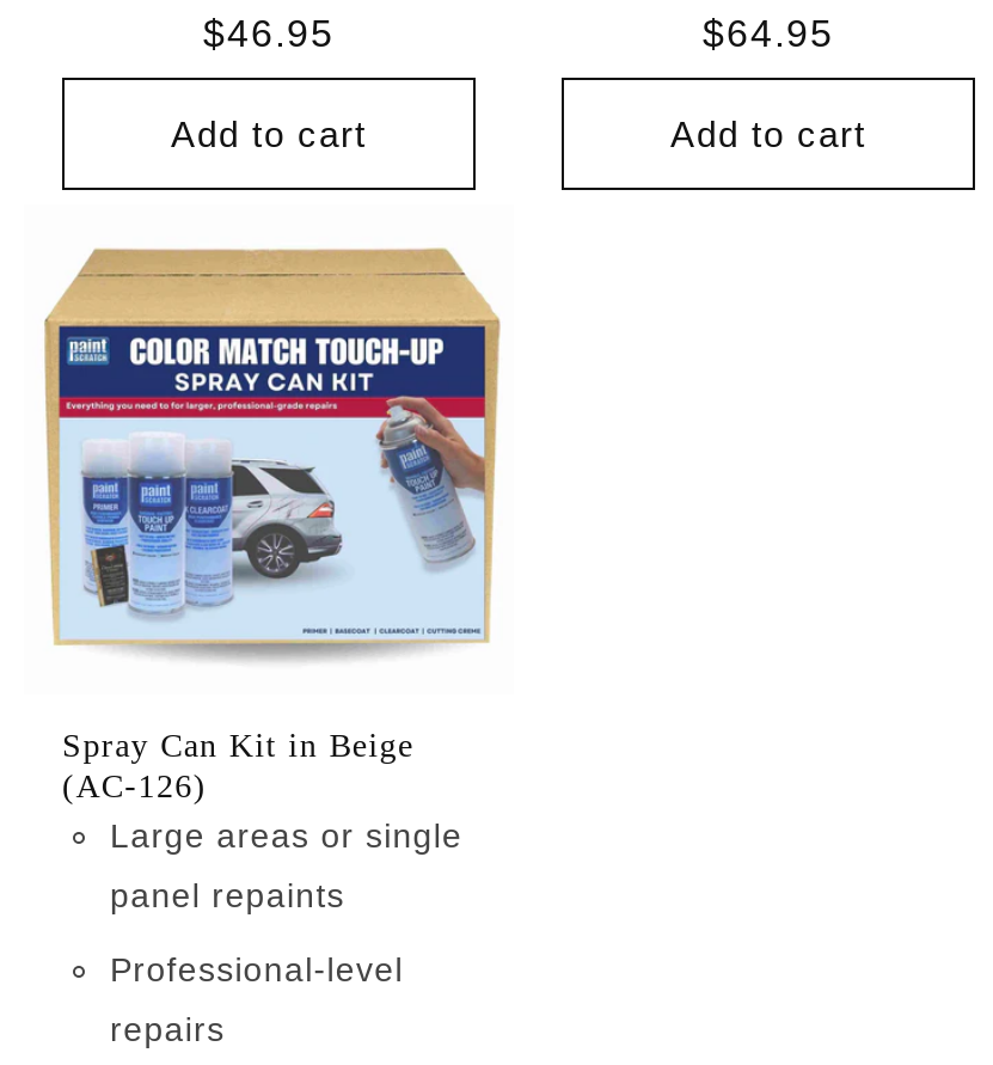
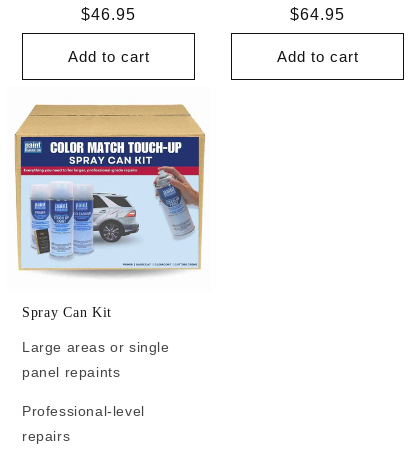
- Spray Can Kit in Beige
- (AC-126)
+ Spray Can Kit
